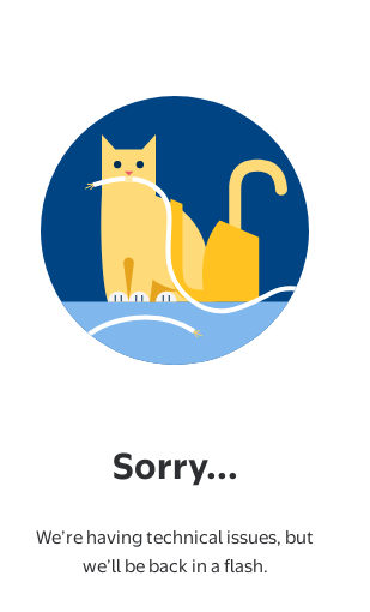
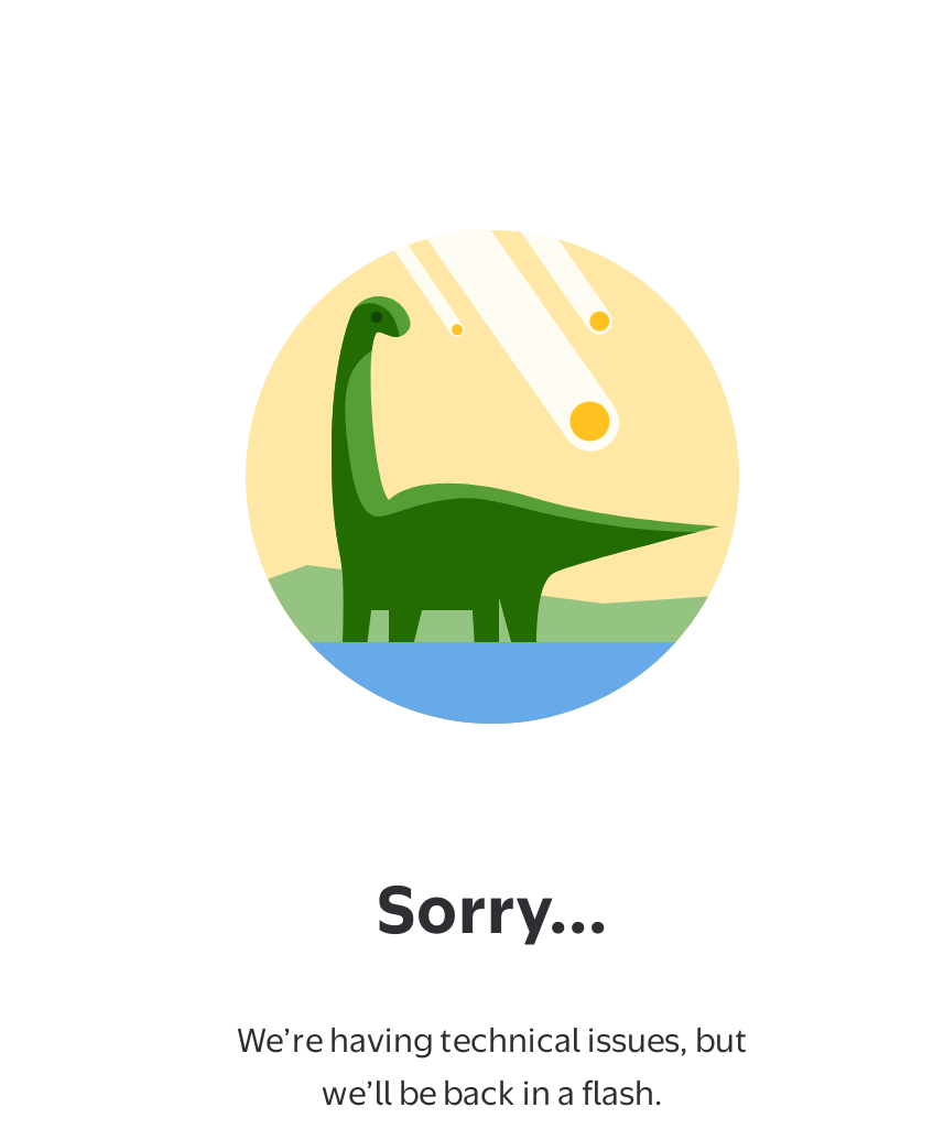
- [image]
+ [image]
